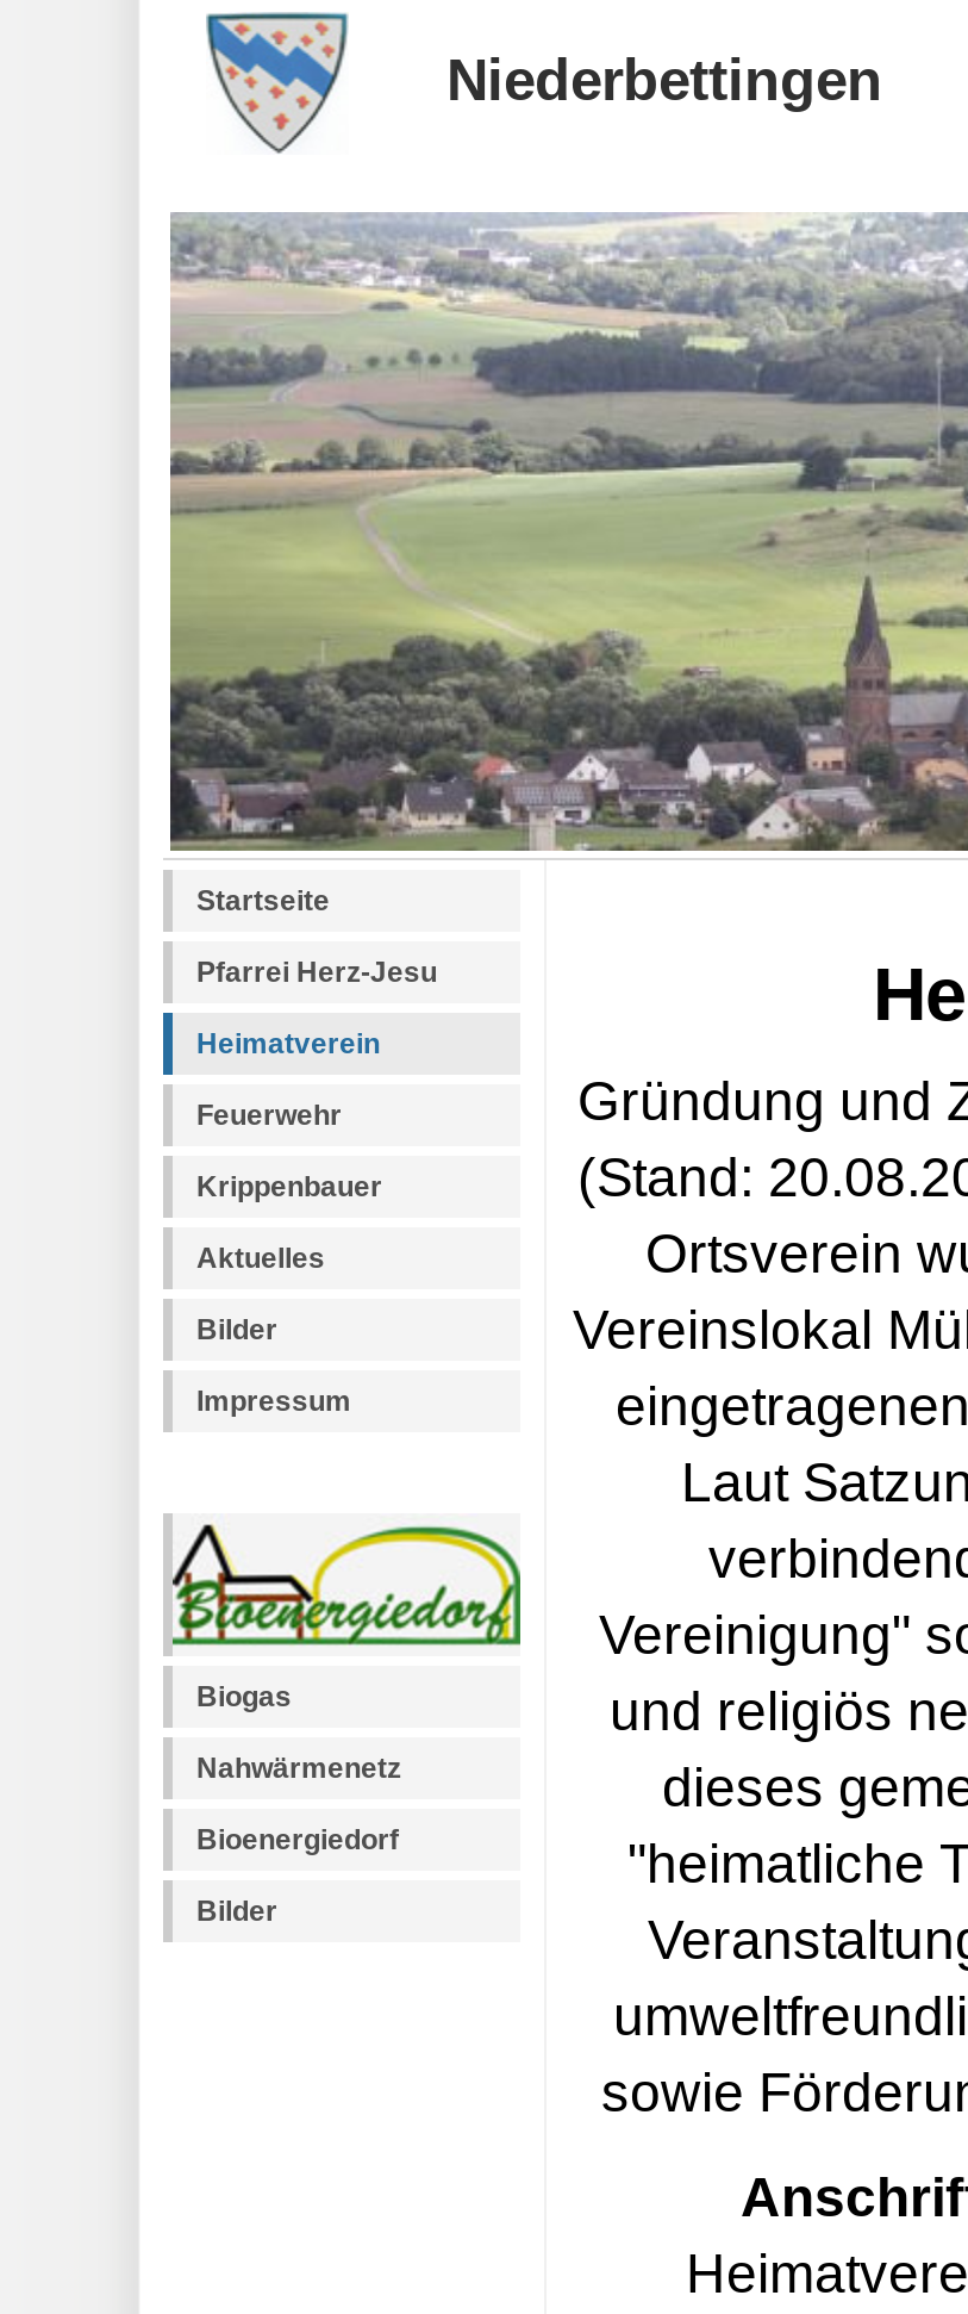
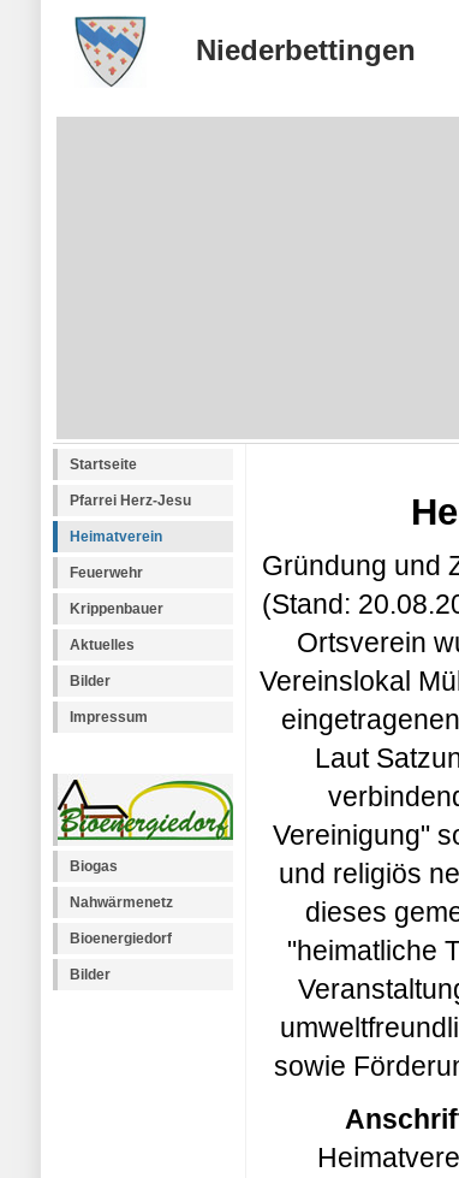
- [image]
